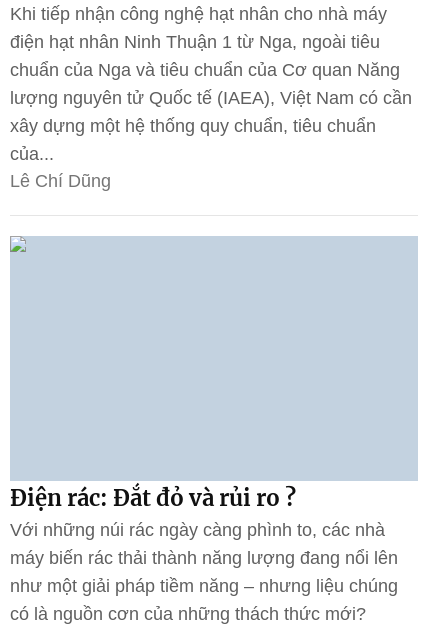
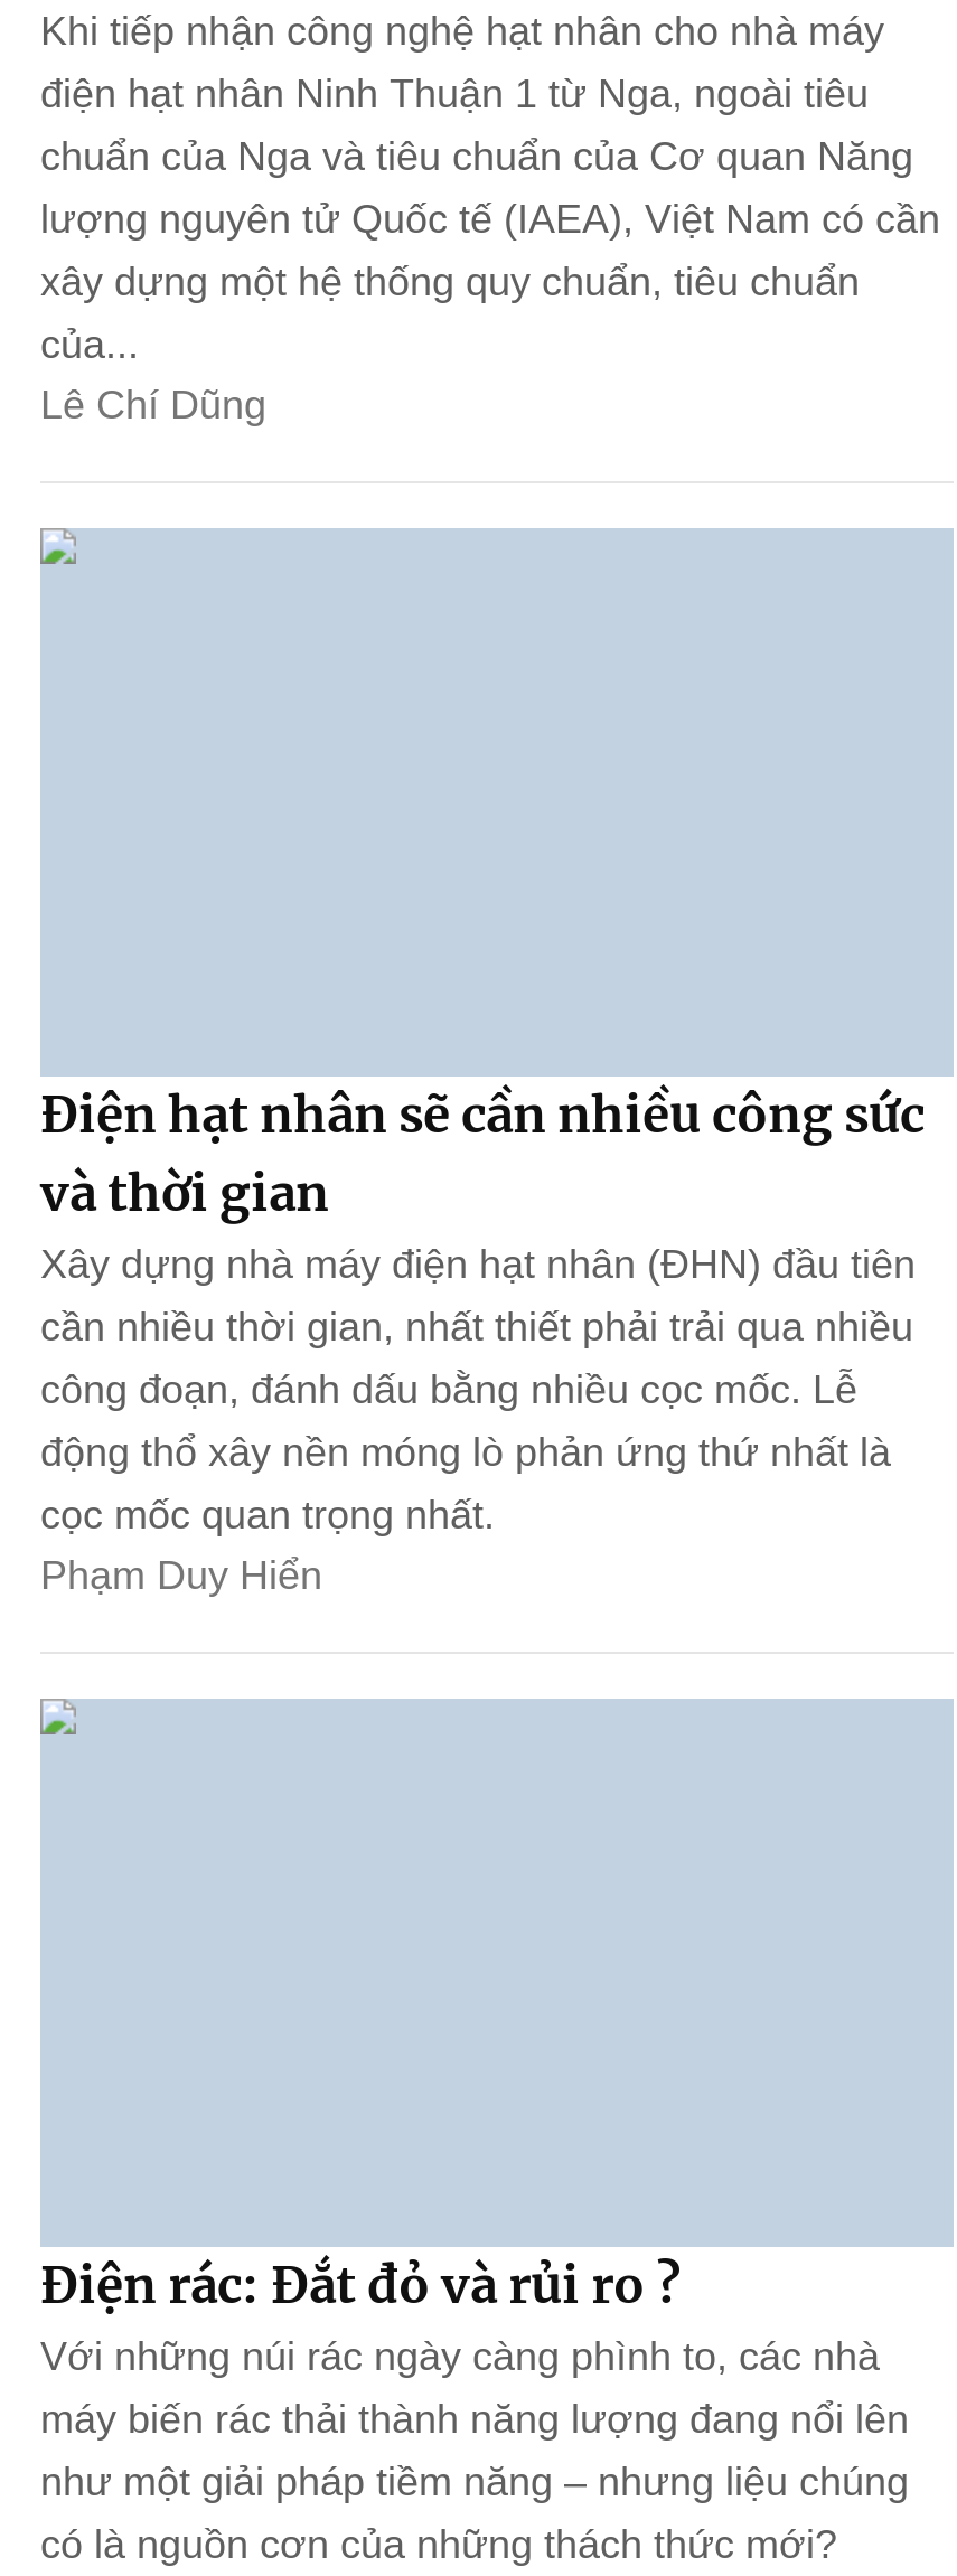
+ Điện hạt nhân sẽ cần nhiều công sức
+ và thời gian
+ Xây dựng nhà máy điện hạt nhân (ĐHN) đầu tiên
+ cần nhiều thời gian, nhất thiết phải trải qua nhiều
+ công đoạn, đánh dấu bằng nhiều cọc mốc. Lễ
+ động thổ xây nền móng lò phản ứng thứ nhất là
+ cọc mốc quan trọng nhất.
+ Phạm Duy Hiển
